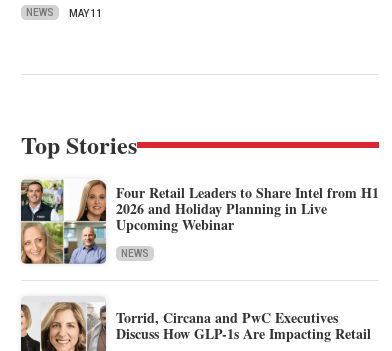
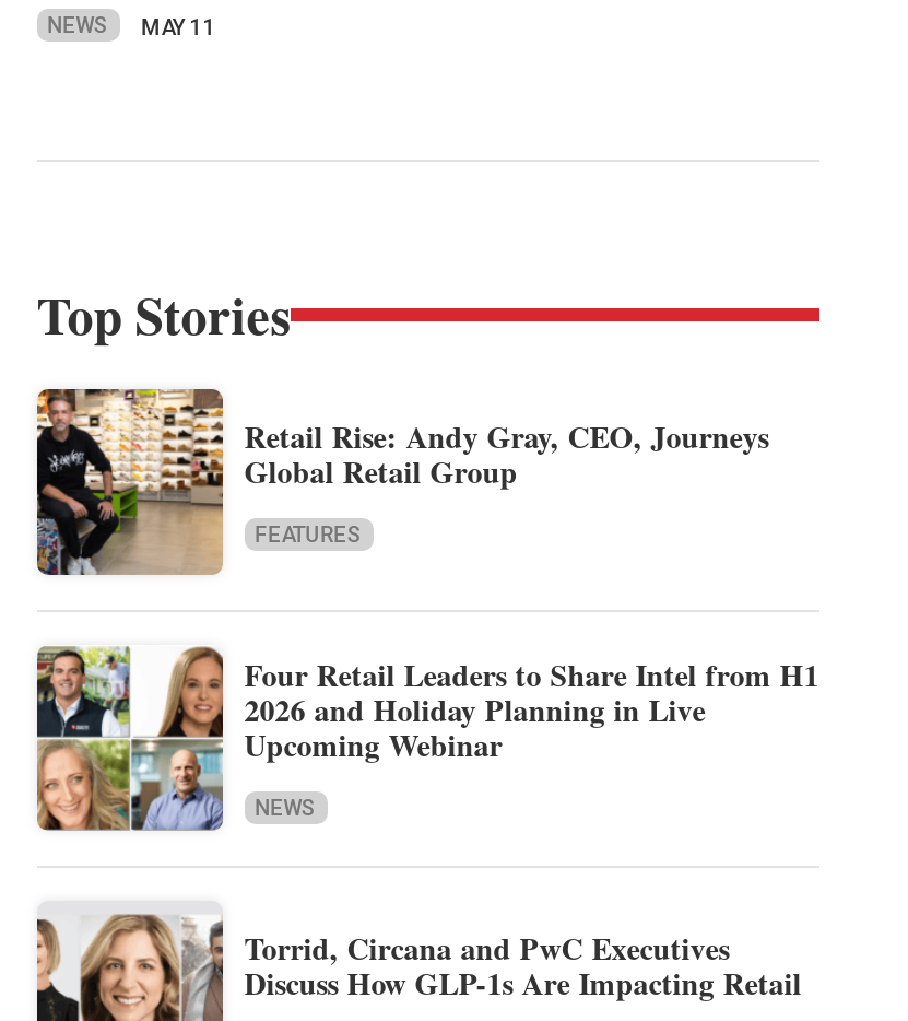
+ [image]
+ Retail Rise: Andy Gray, CEO, Journeys
+ Global Retail Group
+ FEATURES
